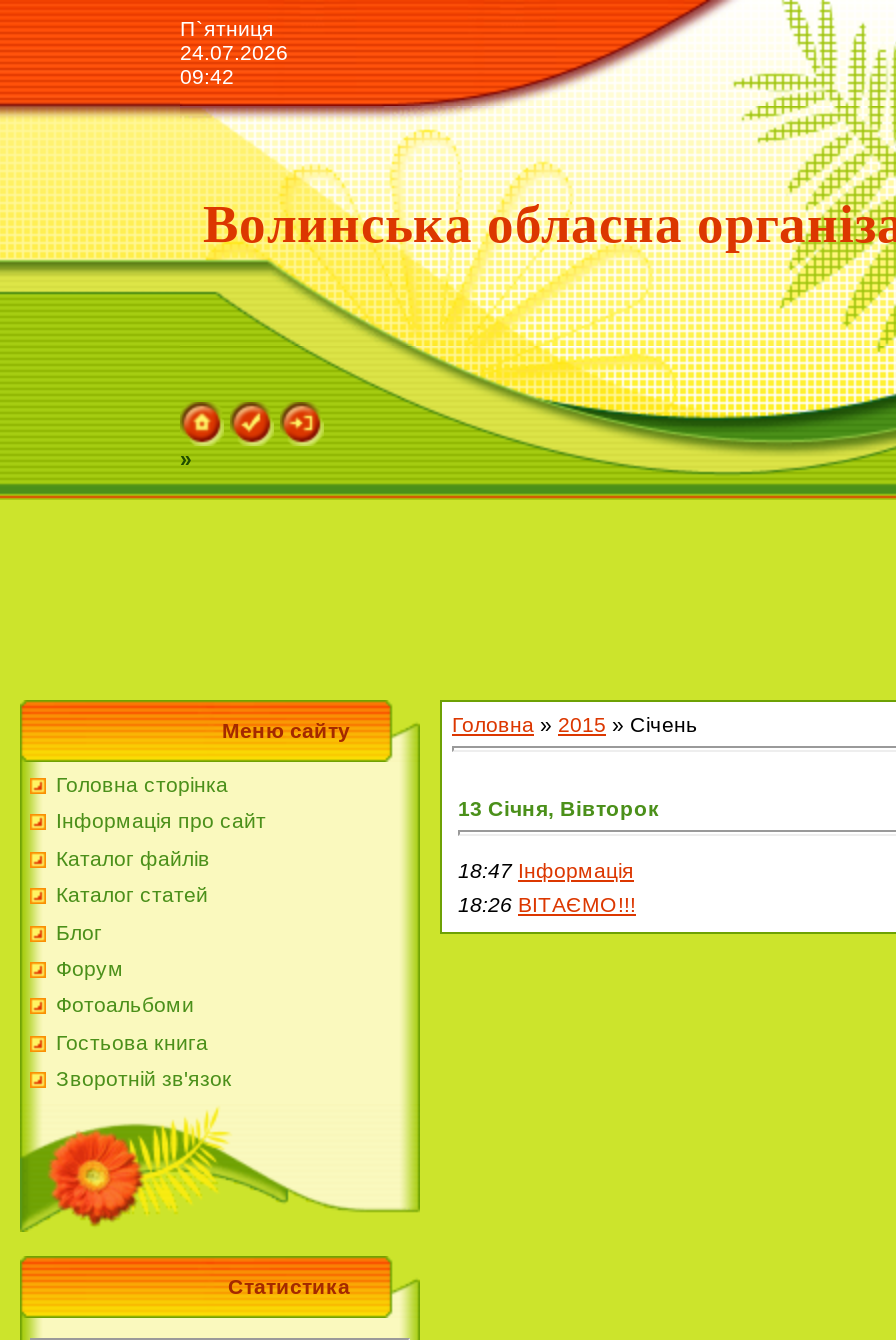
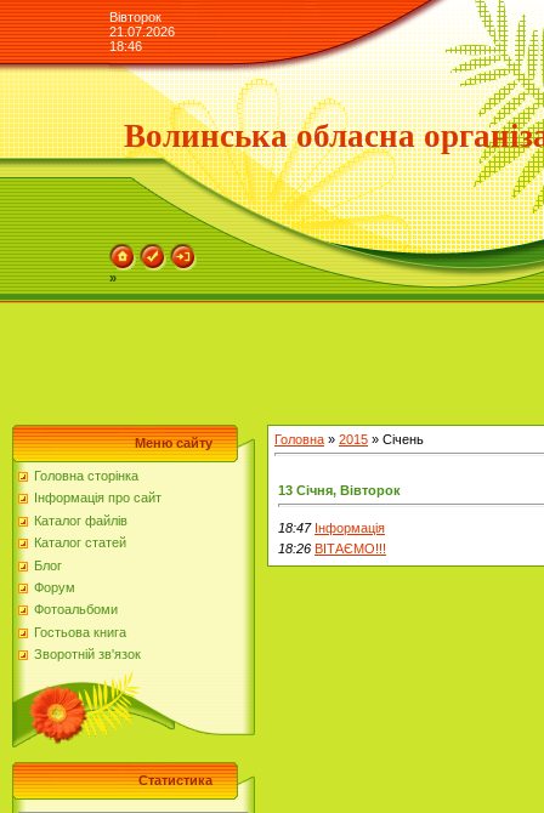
- П`ятниця
- 24.07.2026
- 09:42
+ Вівторок
+ 21.07.2026
+ 18:46
